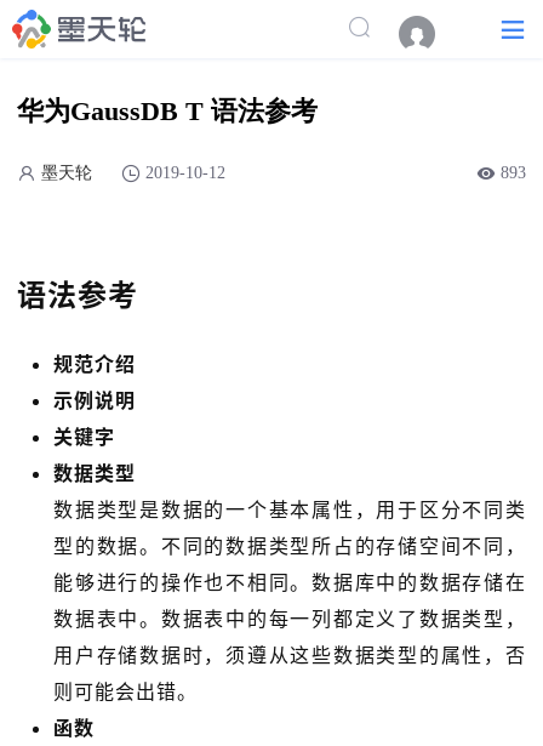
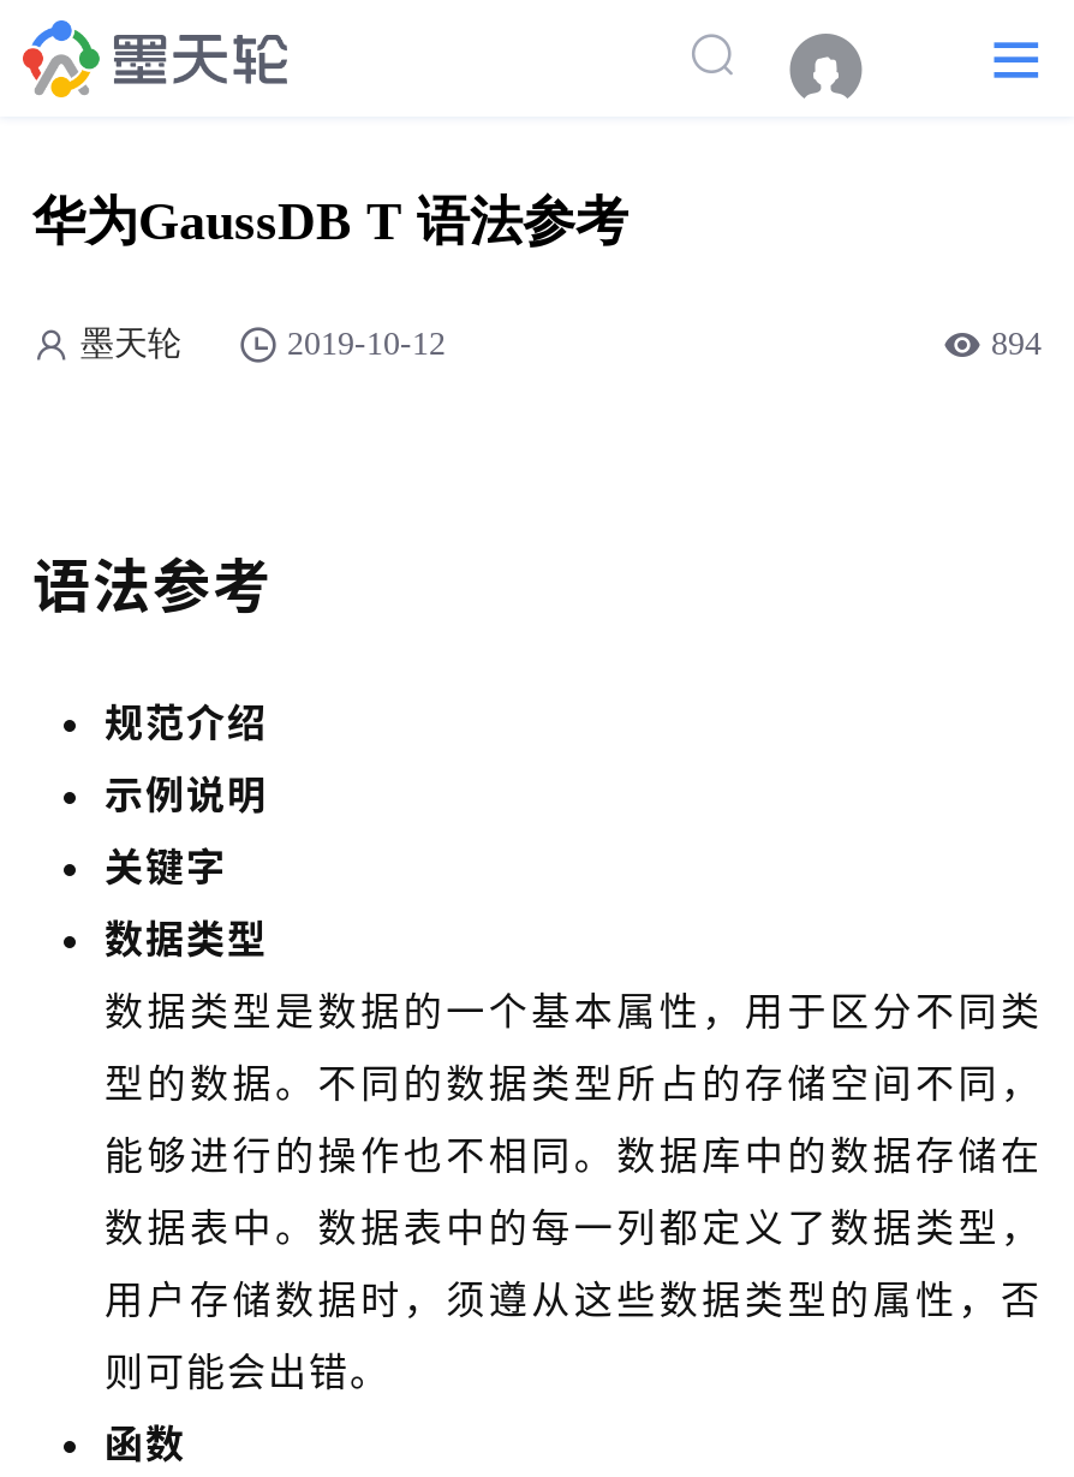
- 893
+ 894
